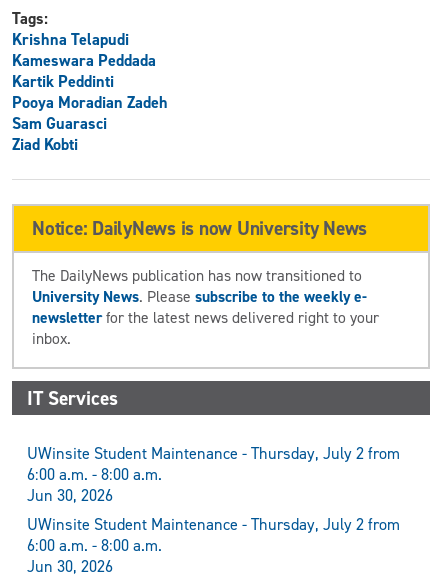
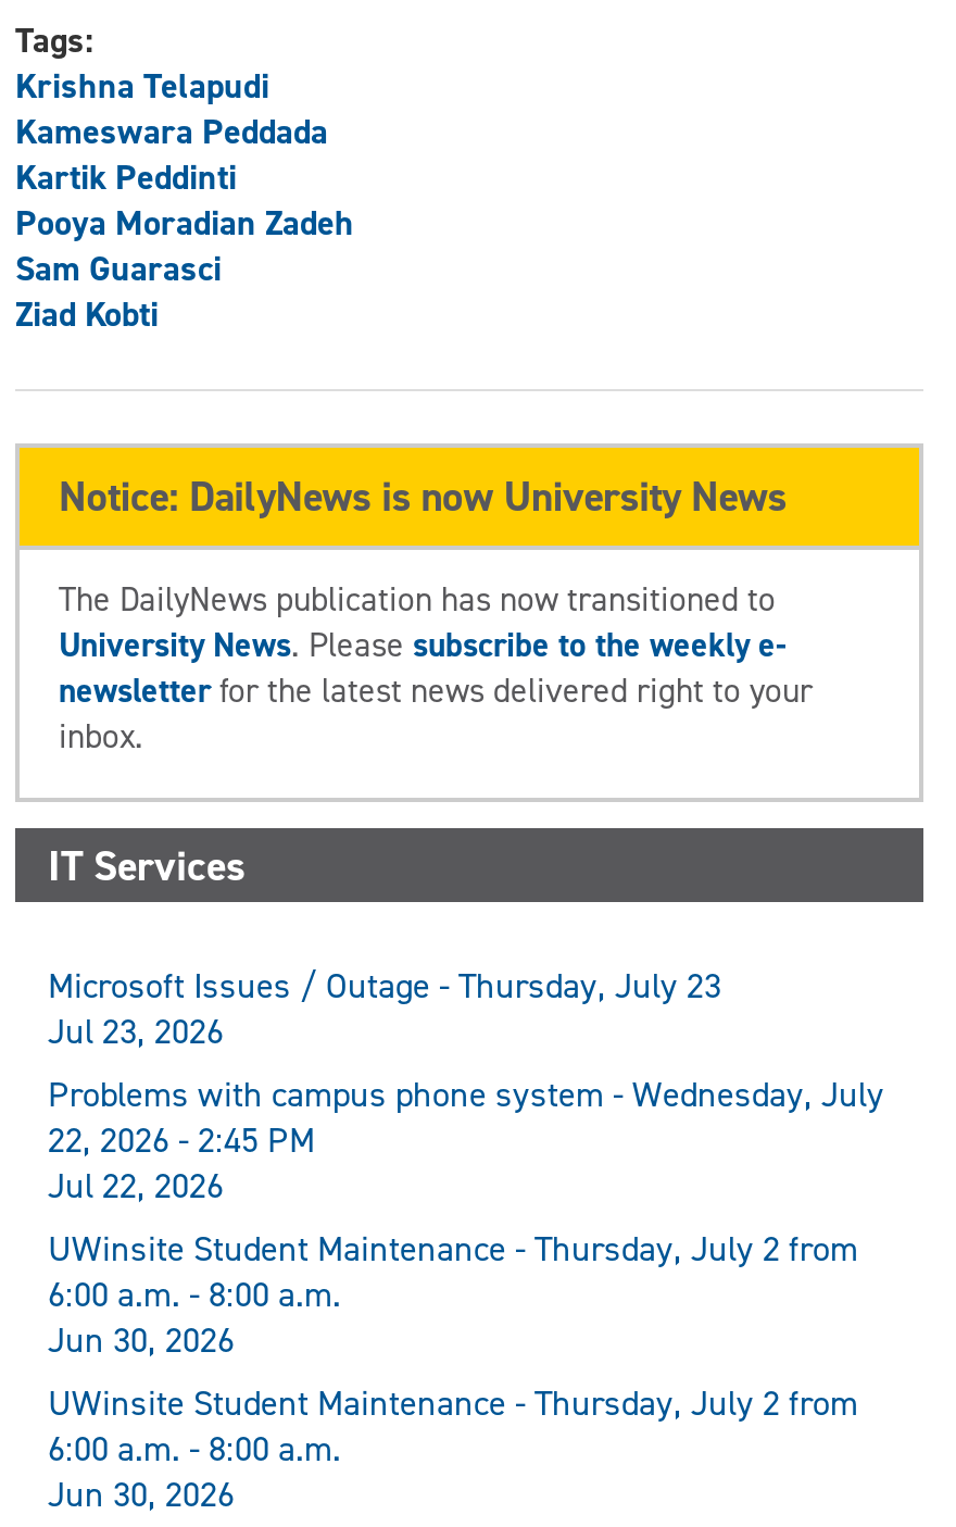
+ Microsoft Issues / Outage - Thursday, July 23
+ Jul 23, 2026
+ Problems with campus phone system - Wednesday, July
+ 22, 2026 - 2:45 PM
+ Jul 22, 2026
